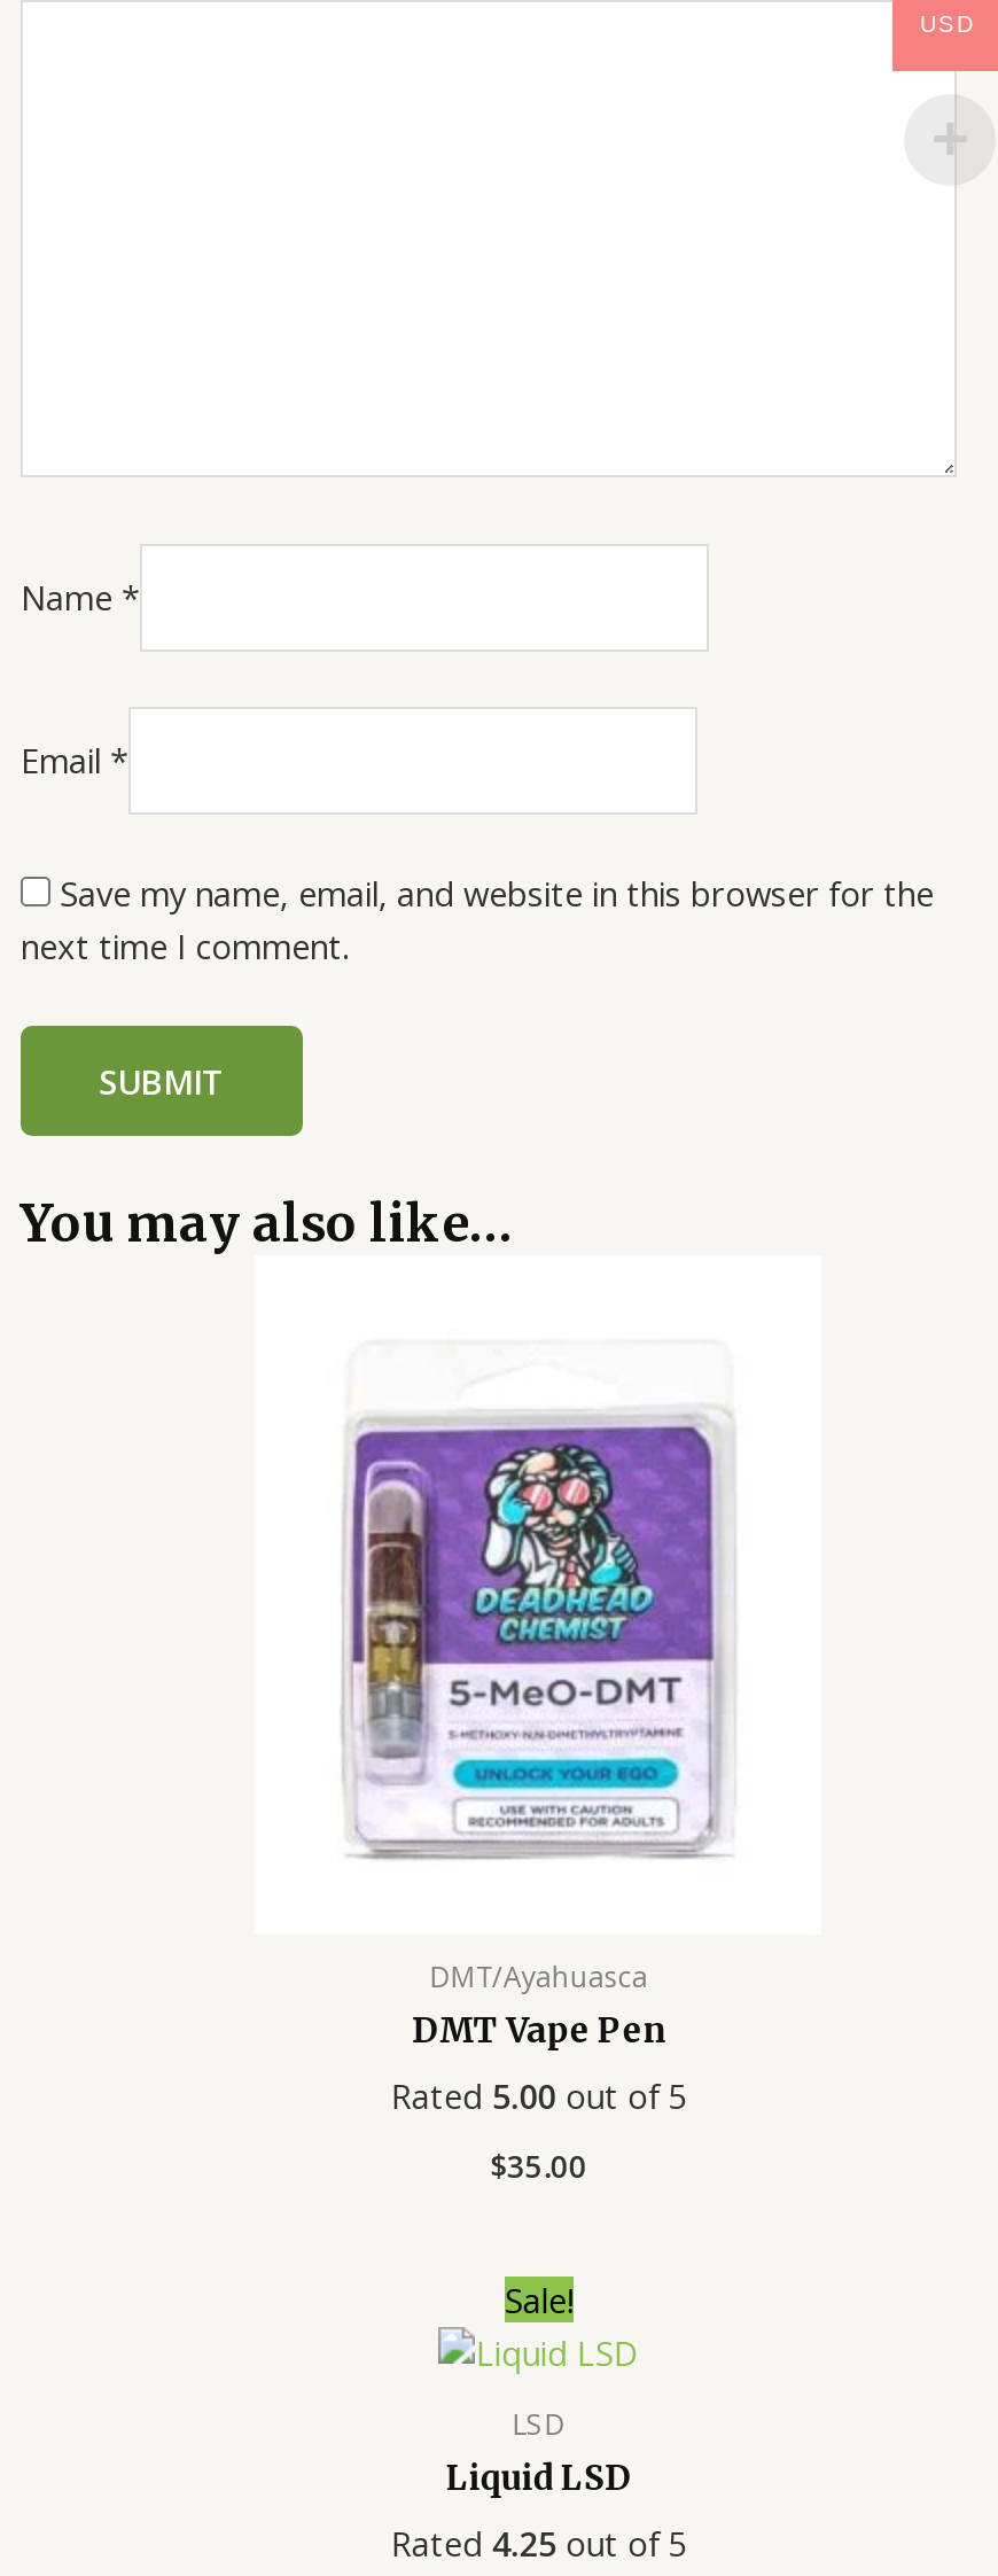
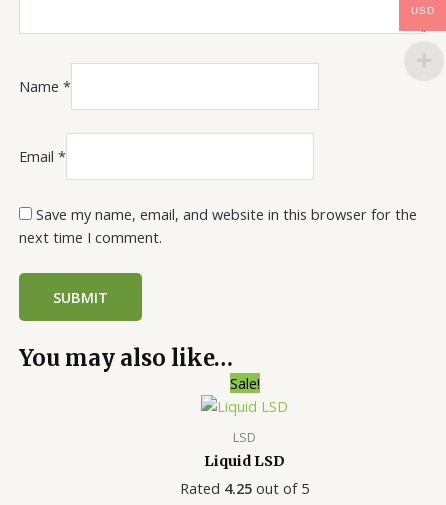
- [image]

- DMT/Ayahuasca
- DMT Vape Pen
- Rated 5.00 out of 5
- $35.00
